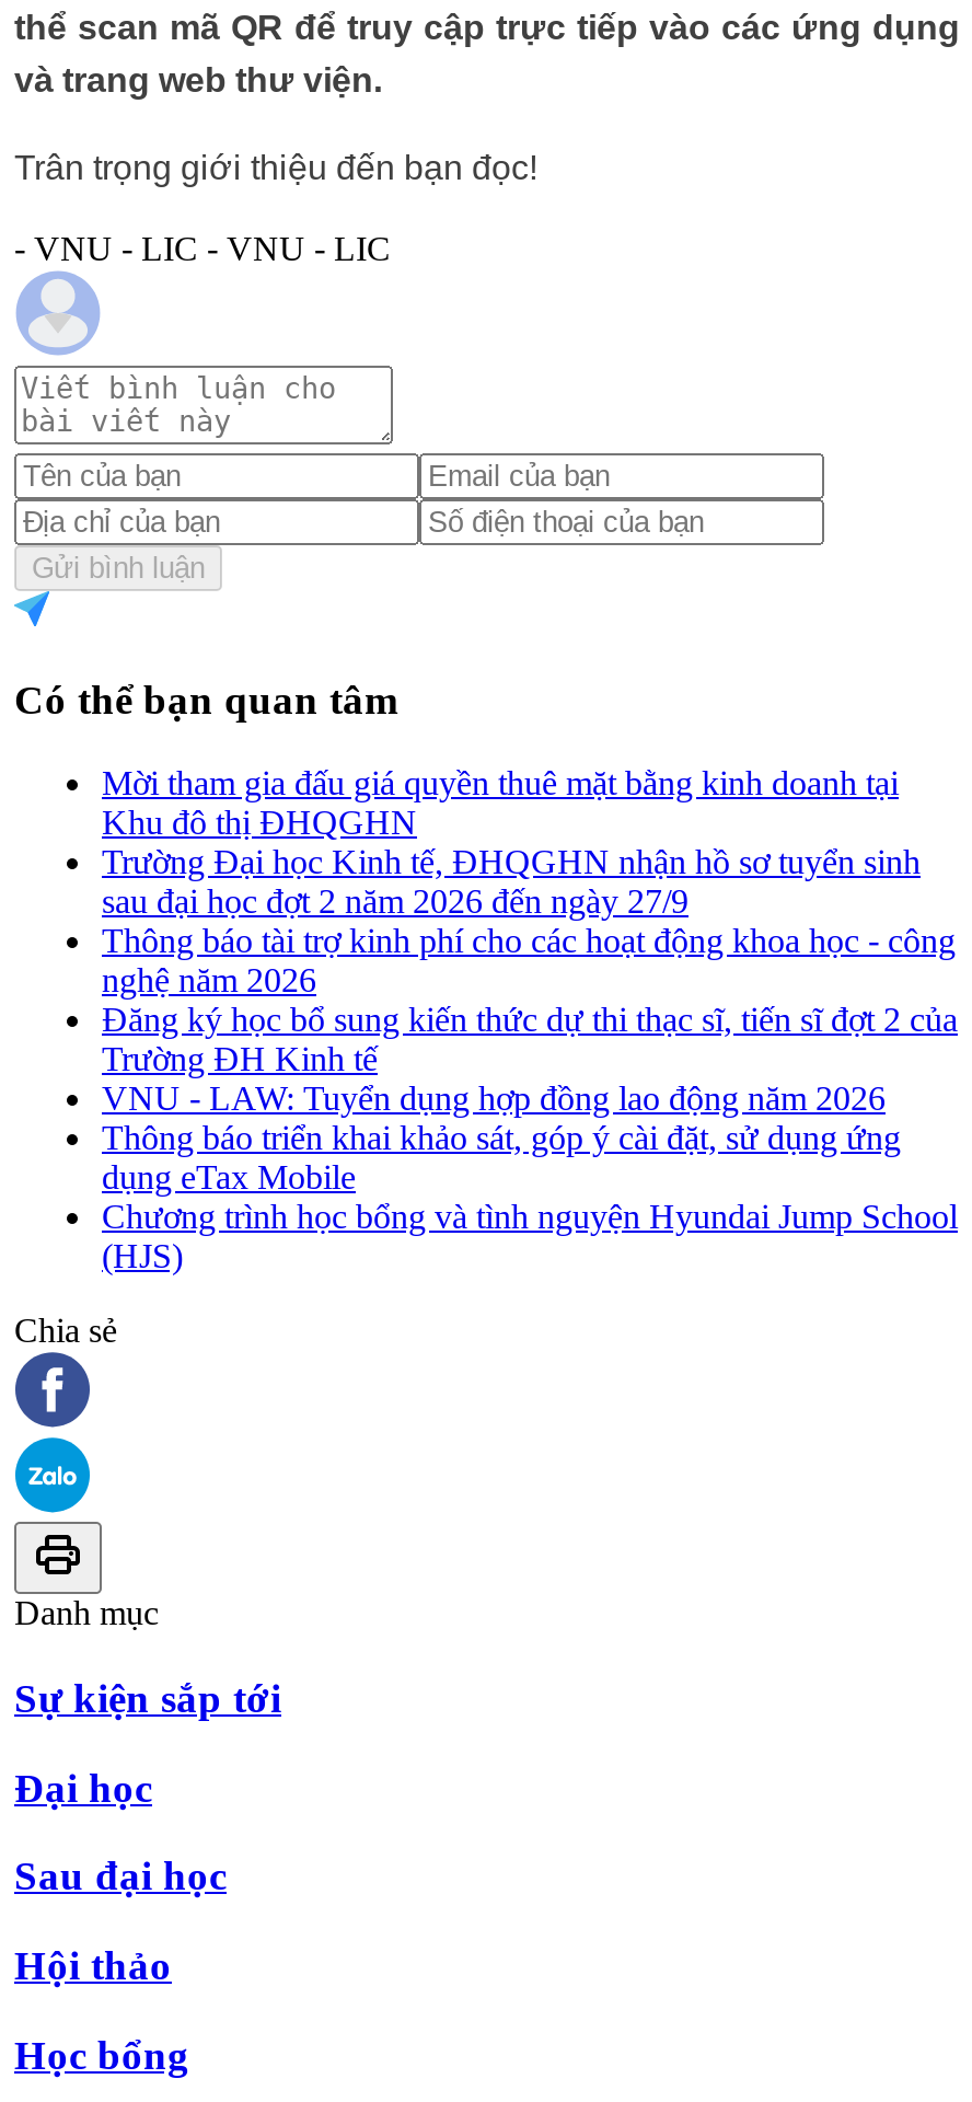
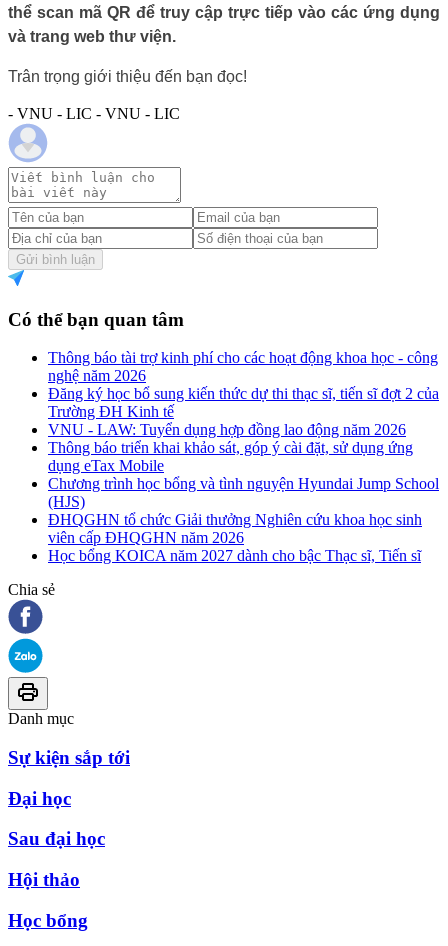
- Mời tham gia đấu giá quyền thuê mặt bằng kinh doanh tại
- Khu đô thị ĐHQGHN
- Trường Đại học Kinh tế, ĐHQGHN nhận hồ sơ tuyển sinh
- sau đại học đợt 2 năm 2026 đến ngày 27/9

moved up: Thông báo tài trợ kinh phí cho các hoạt động khoa học - công | nghệ năm 2026 | Đăng ký học bổ sung kiến thức dự thi thạc sĩ, tiến sĩ đợt 2 của | ... | Chương trình học bổng và tình nguyện Hyundai Jump School | (HJS)

+ ĐHQGHN tổ chức Giải thưởng Nghiên cứu khoa học sinh
+ viên cấp ĐHQGHN năm 2026
+ Học bổng KOICA năm 2027 dành cho bậc Thạc sĩ, Tiến sĩ
